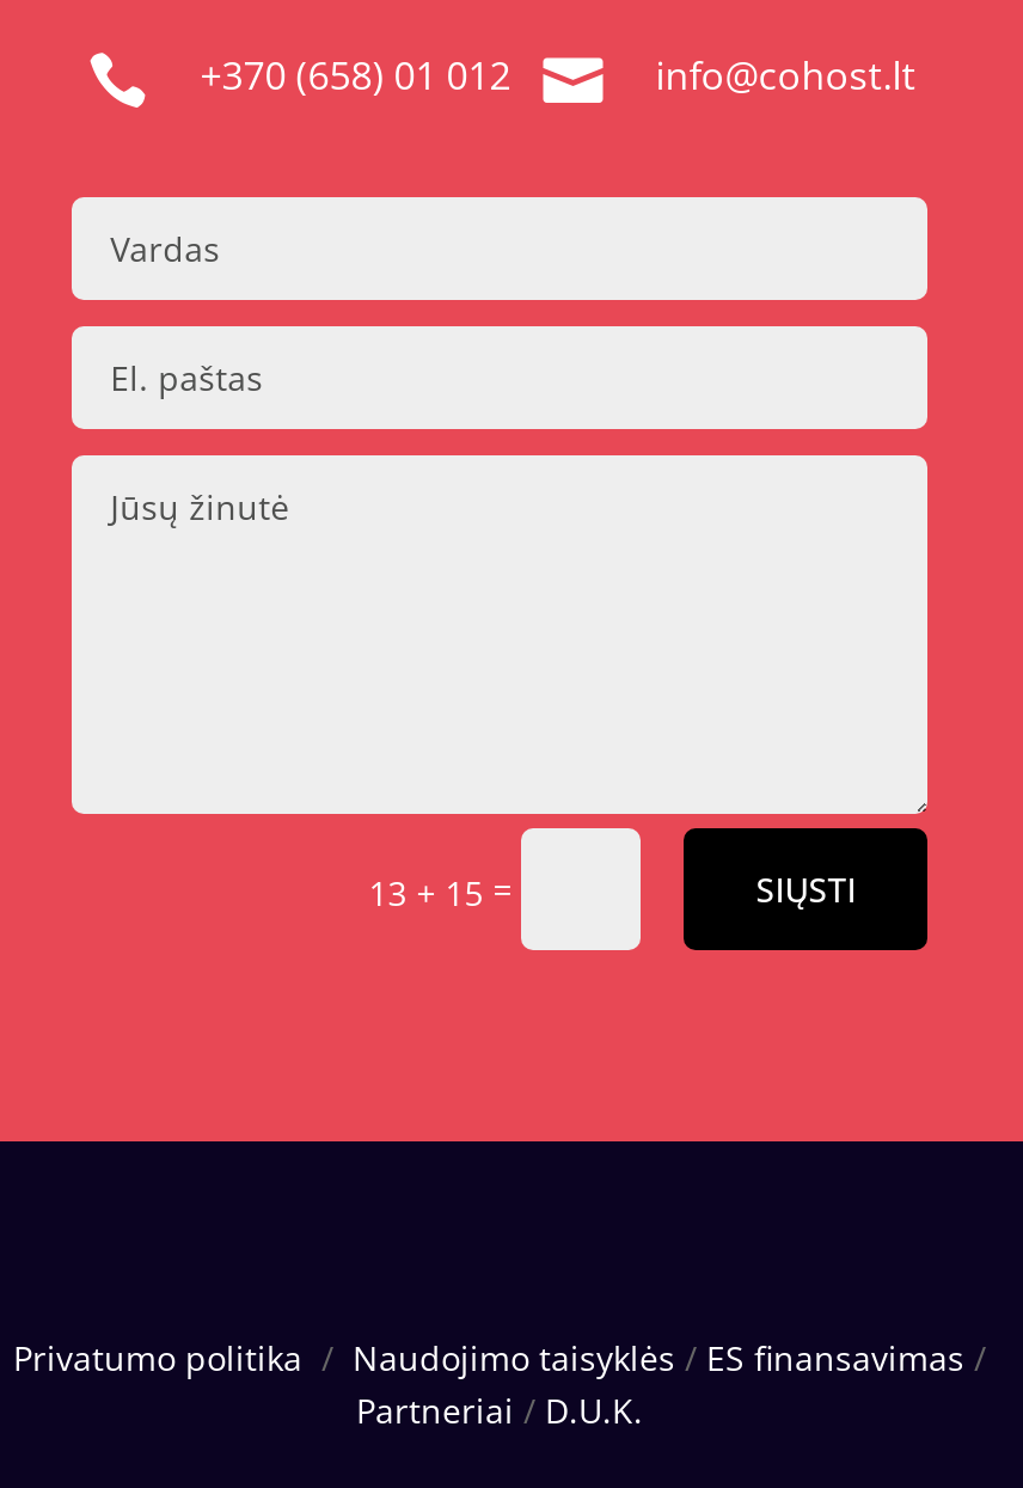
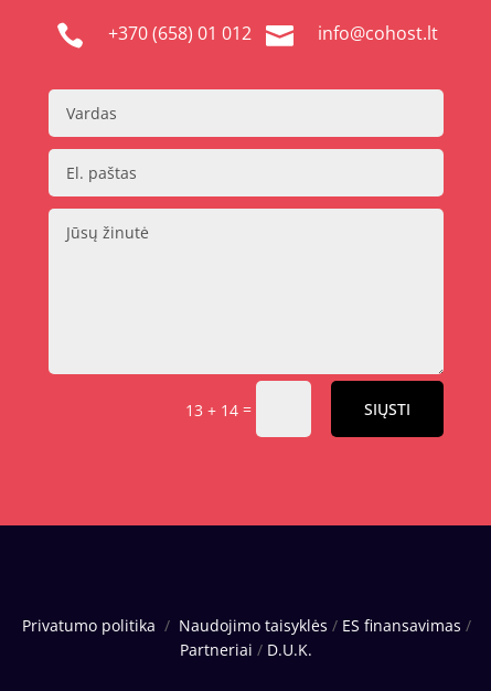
- 13 + 15 =
+ 13 + 14 =
